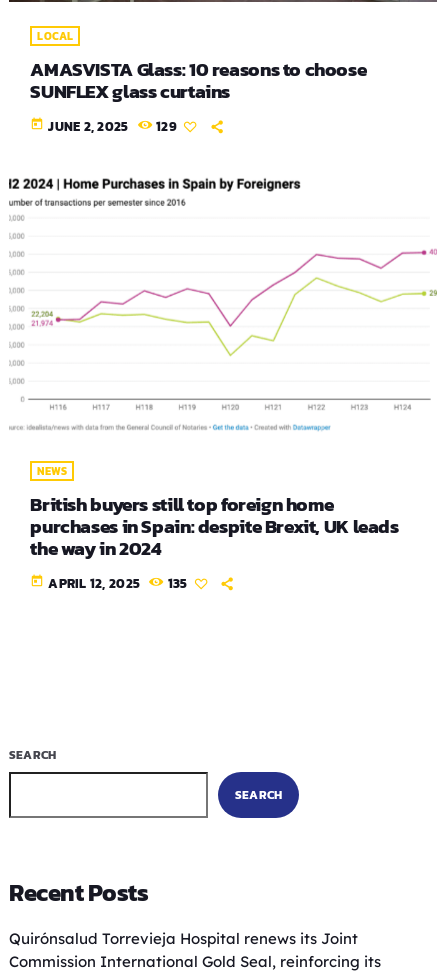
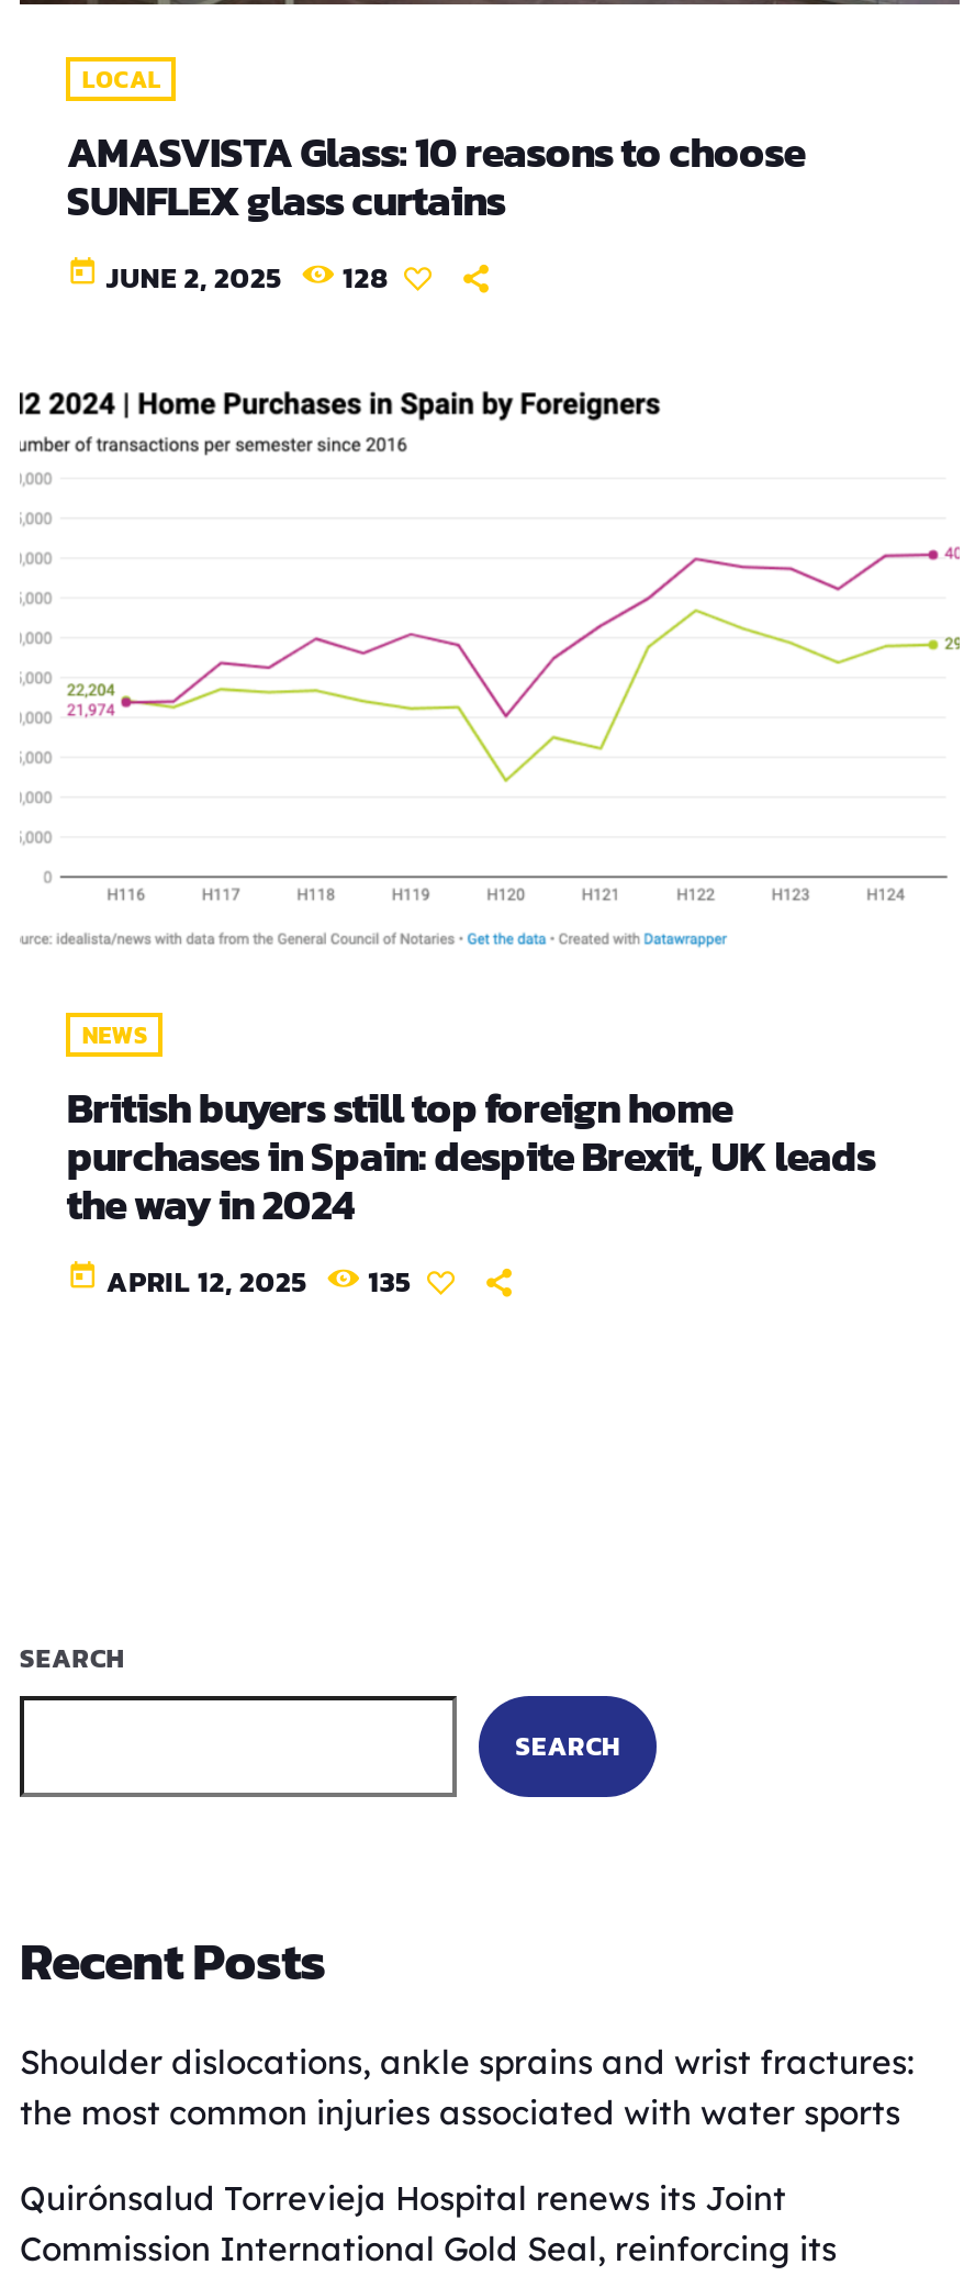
- 129
+ 128

+ Shoulder dislocations, ankle sprains and wrist fractures:
+ the most common injuries associated with water sports
